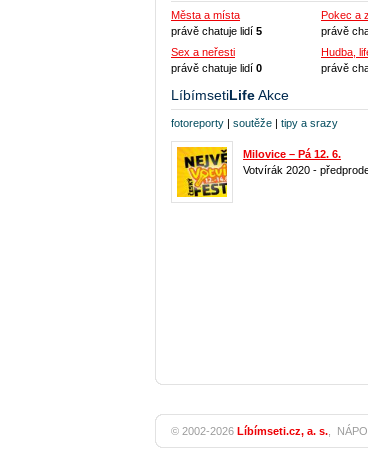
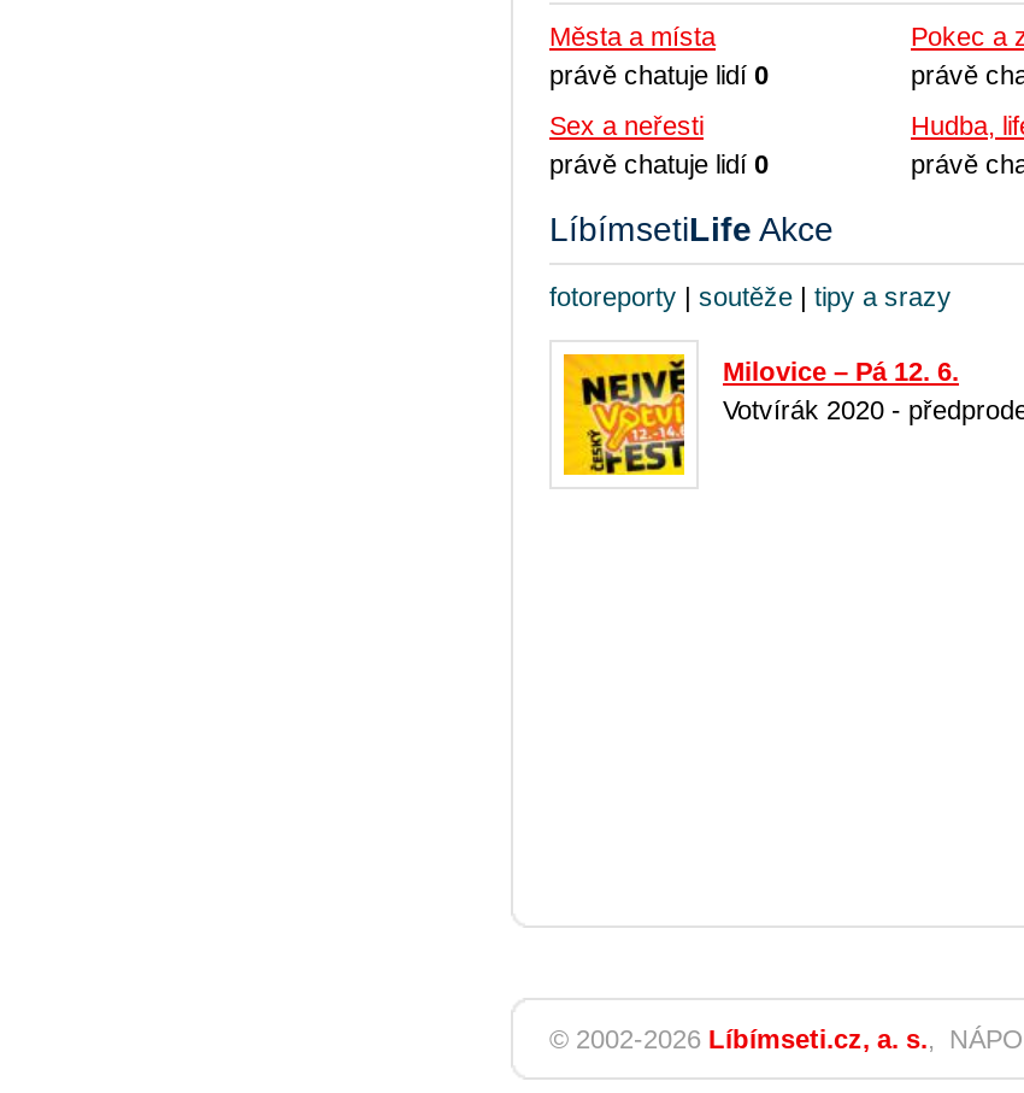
- právě chatuje lidí 5
+ právě chatuje lidí 0
